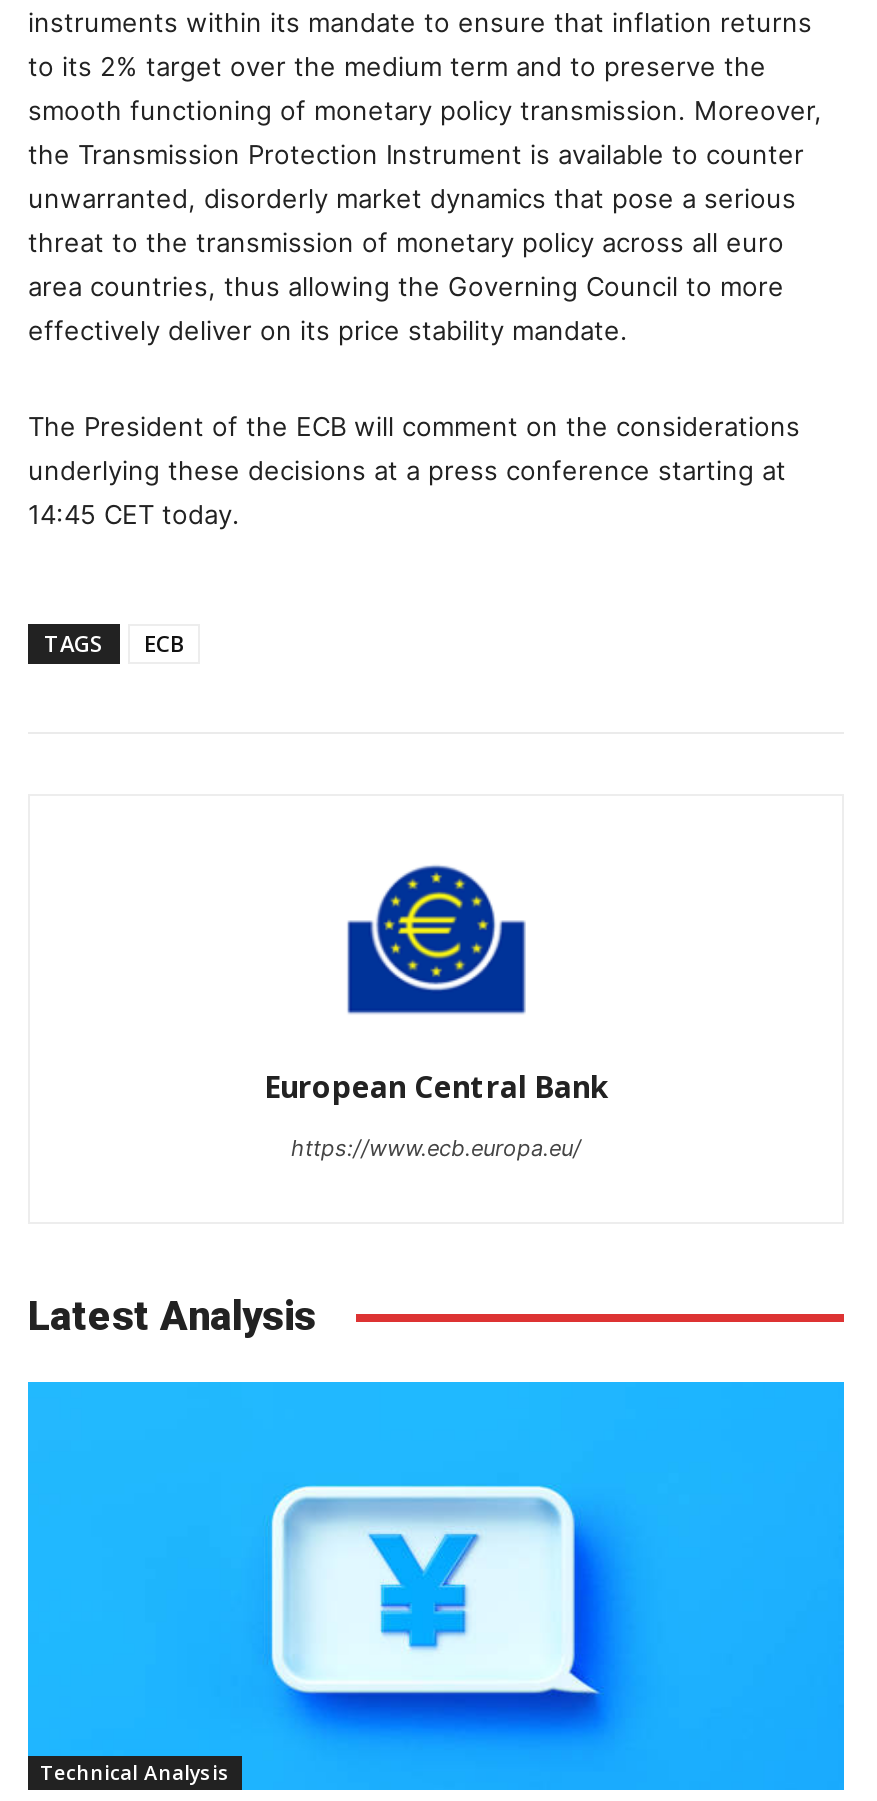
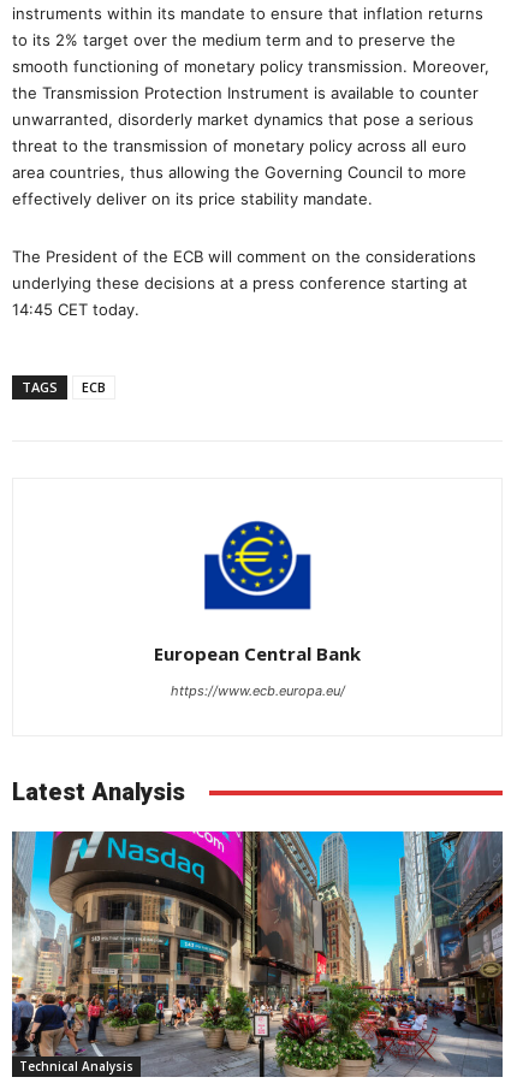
- [image]
+ [image]
